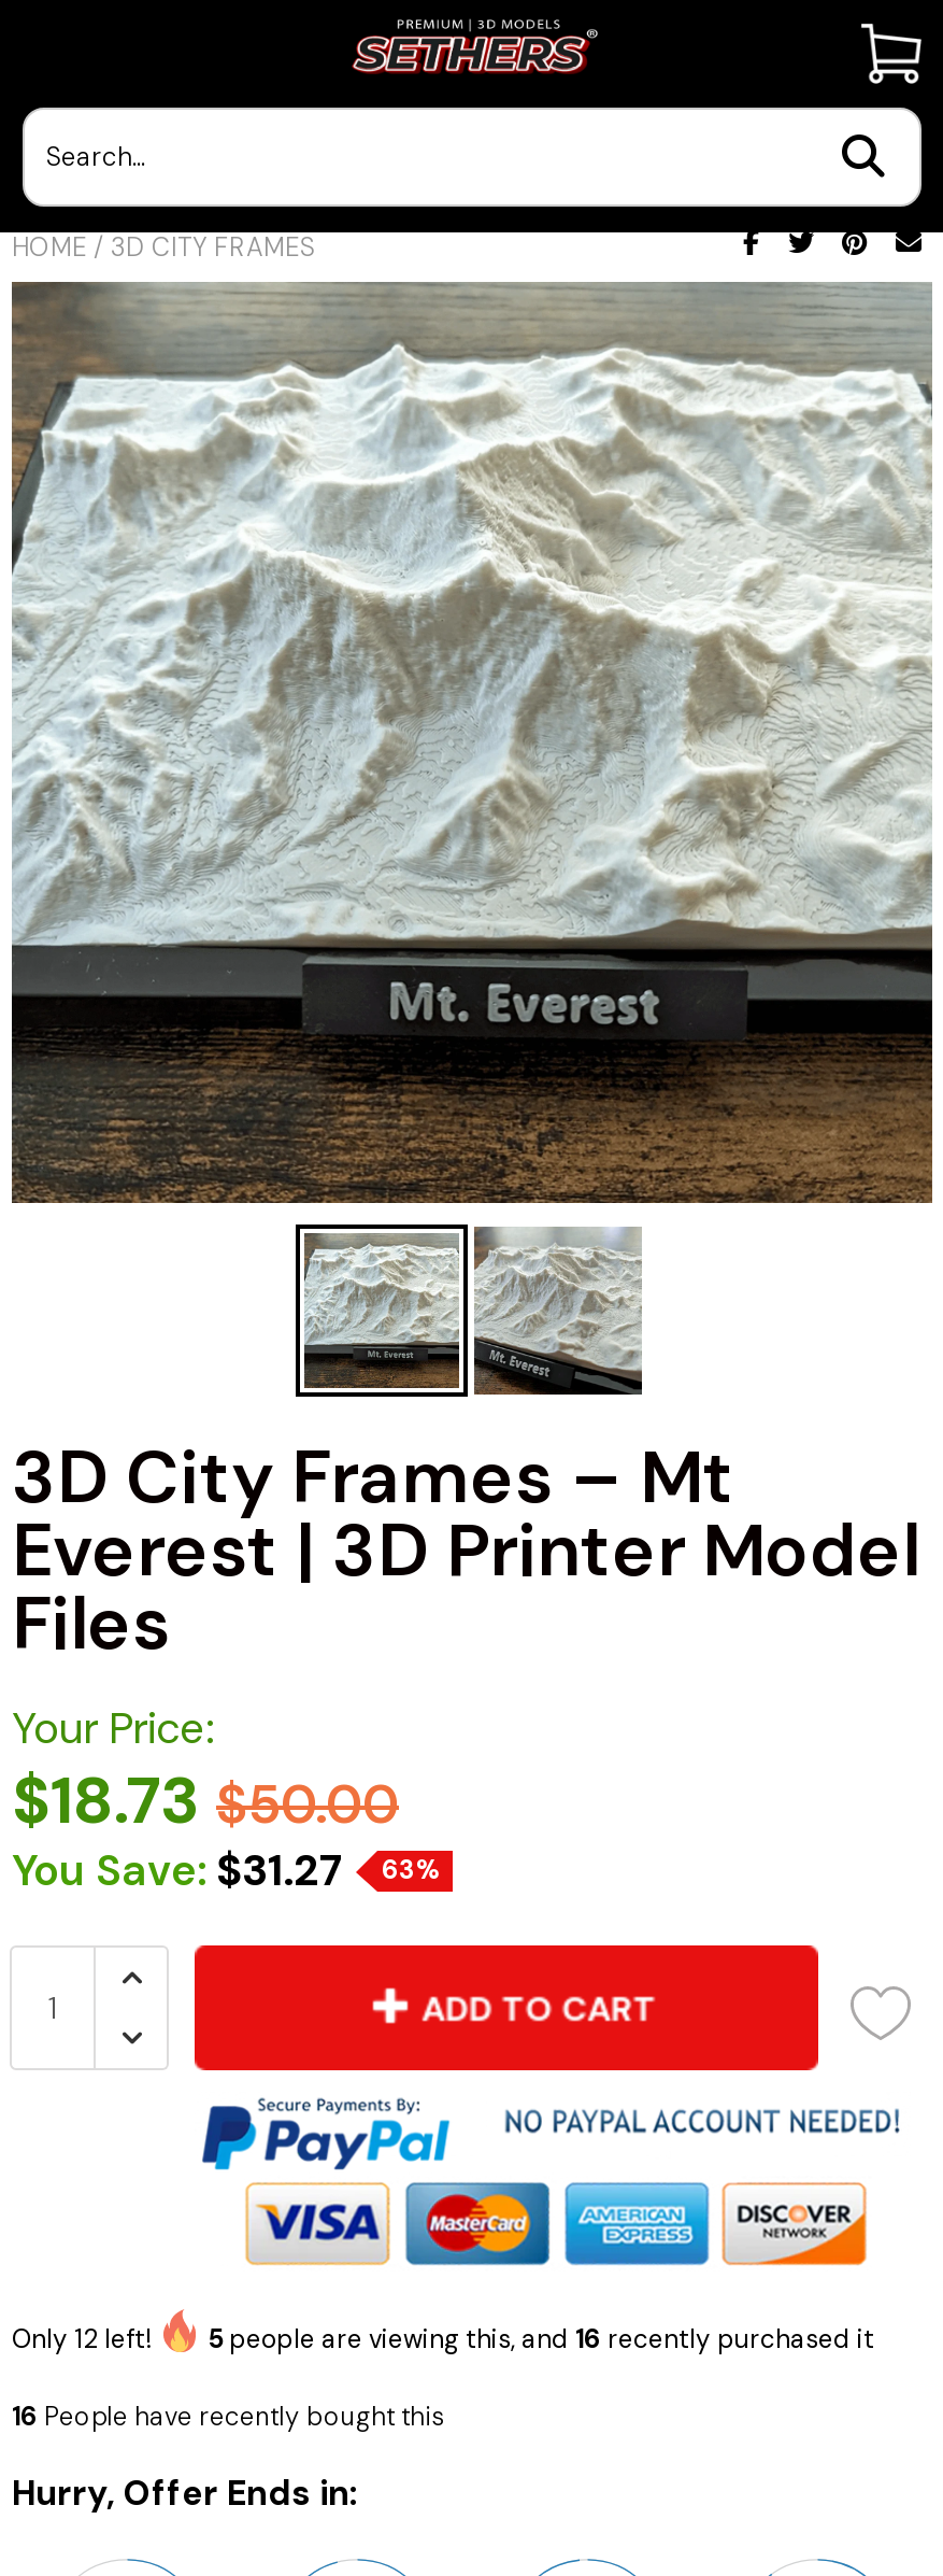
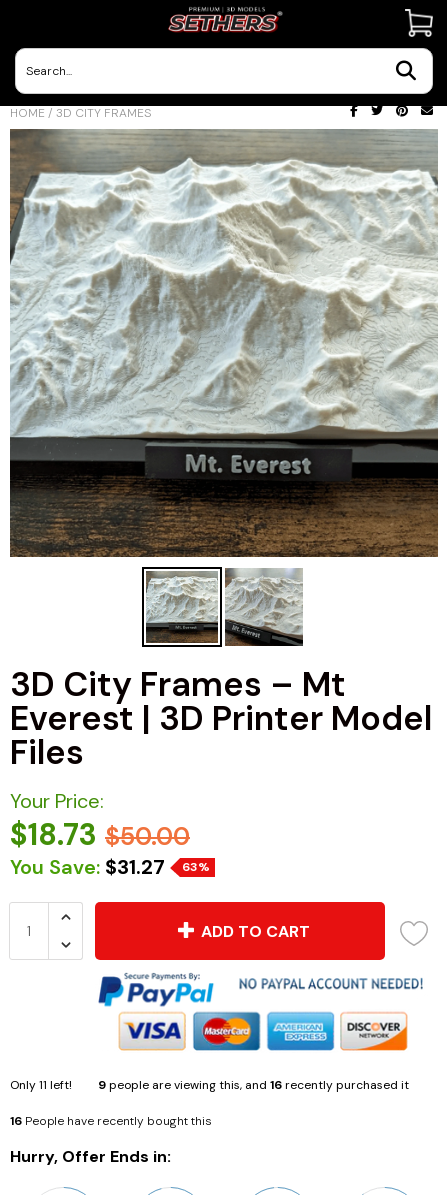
- Only 12 left!
+ Only 11 left!

- 5 people are viewing this, and 16 recently purchased it
+ 9 people are viewing this, and 16 recently purchased it
